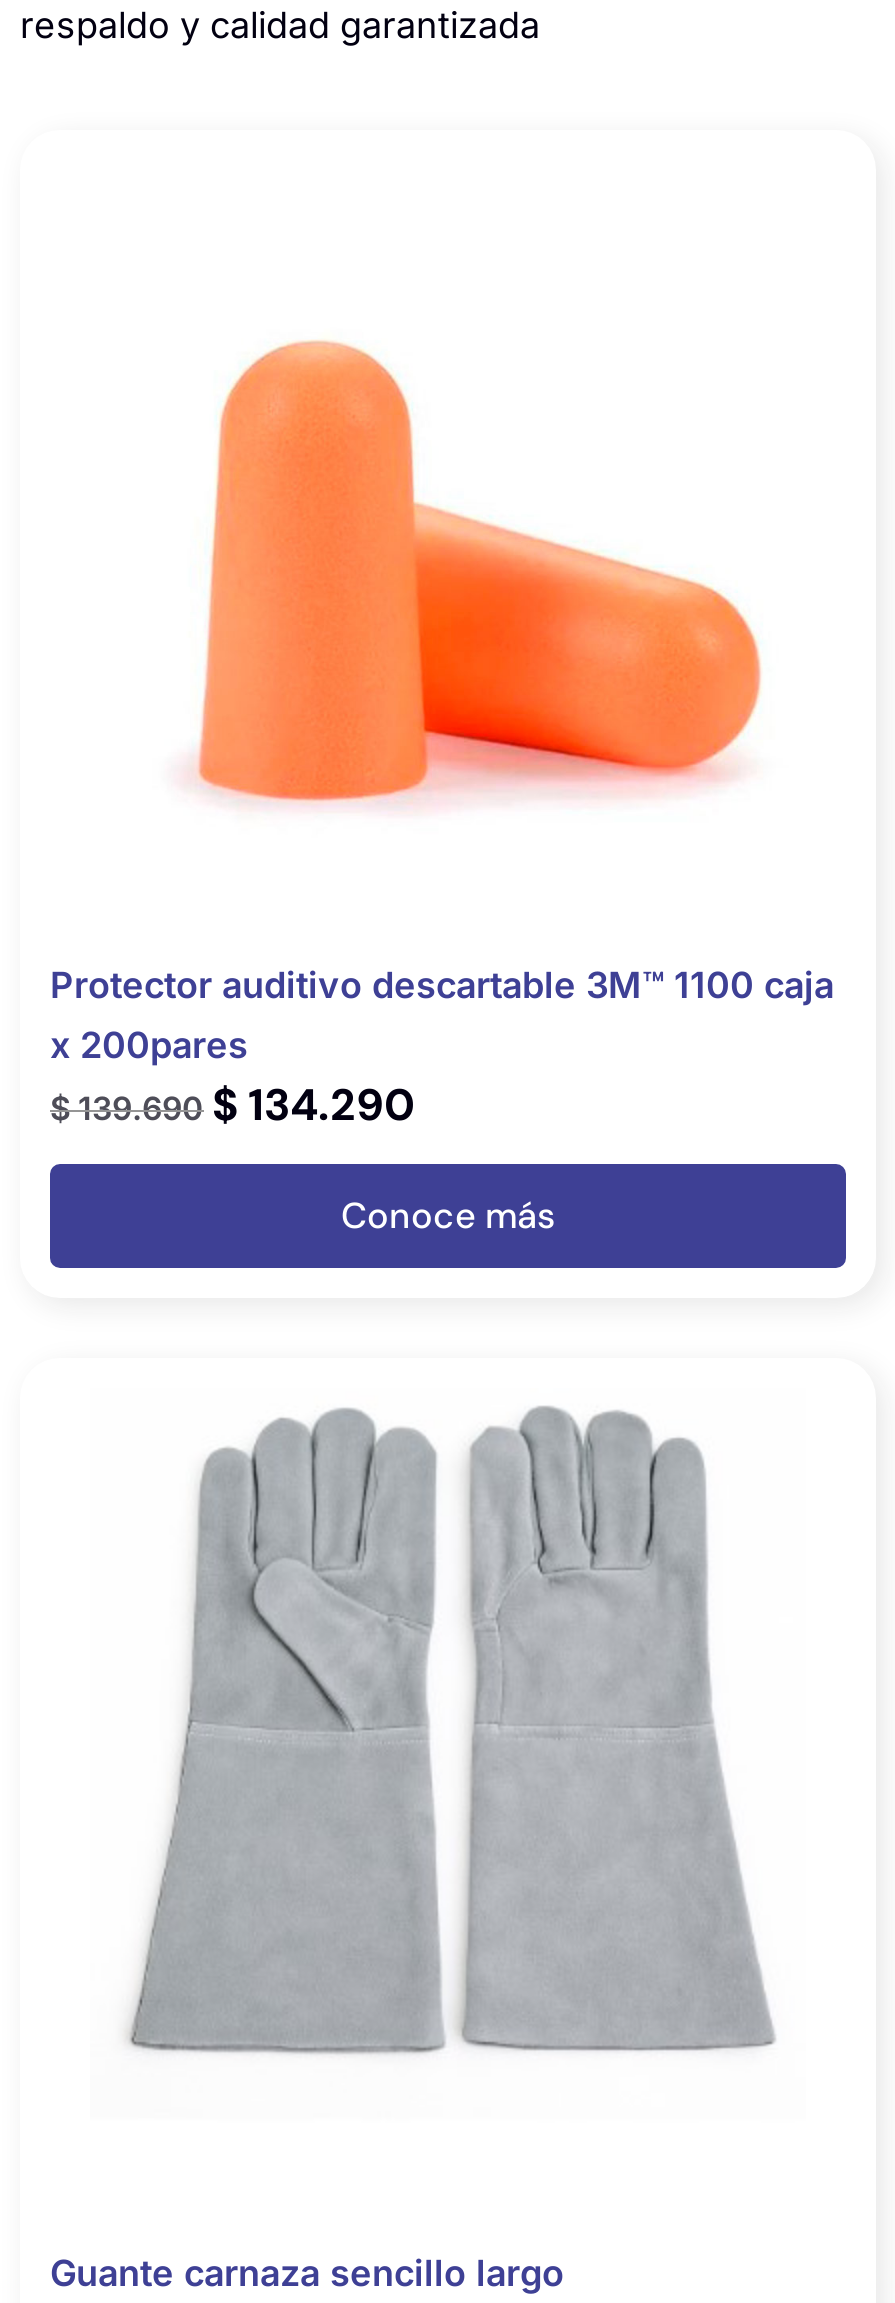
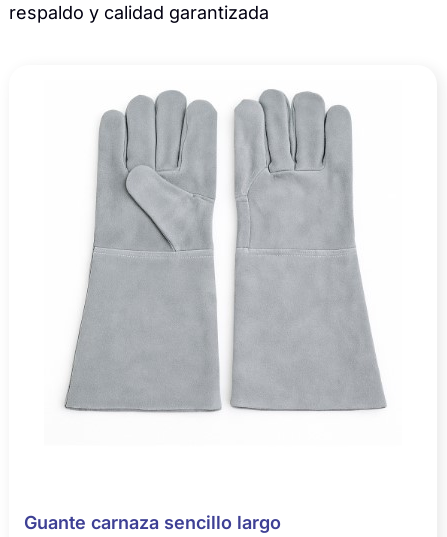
- [image]

- Protector auditivo descartable 3M™ 1100 caja
- x 200pares
- $139.690 $134.290
- Conoce más
